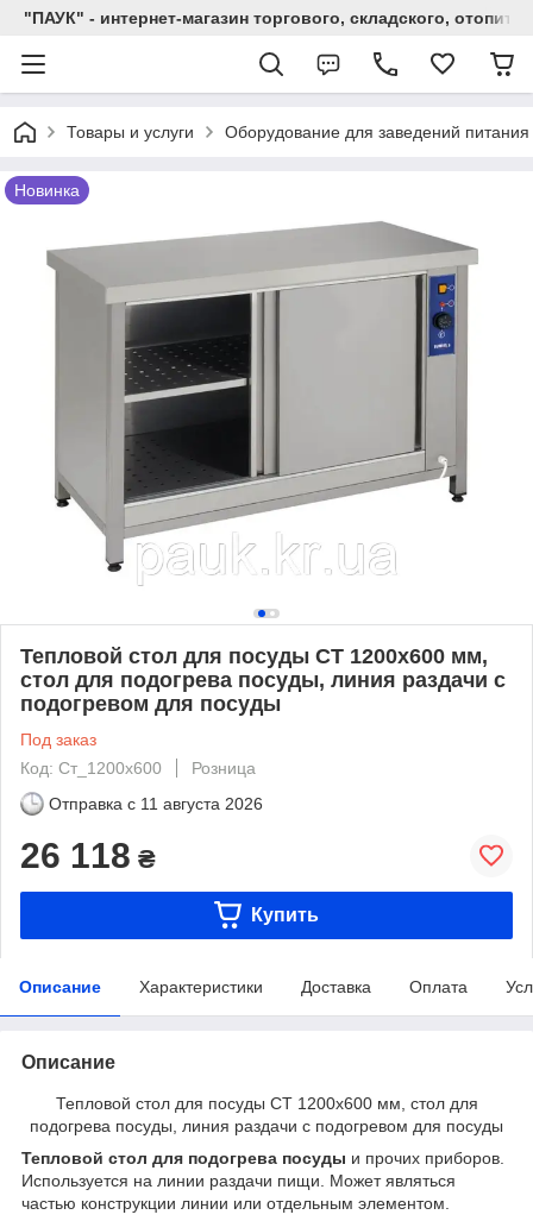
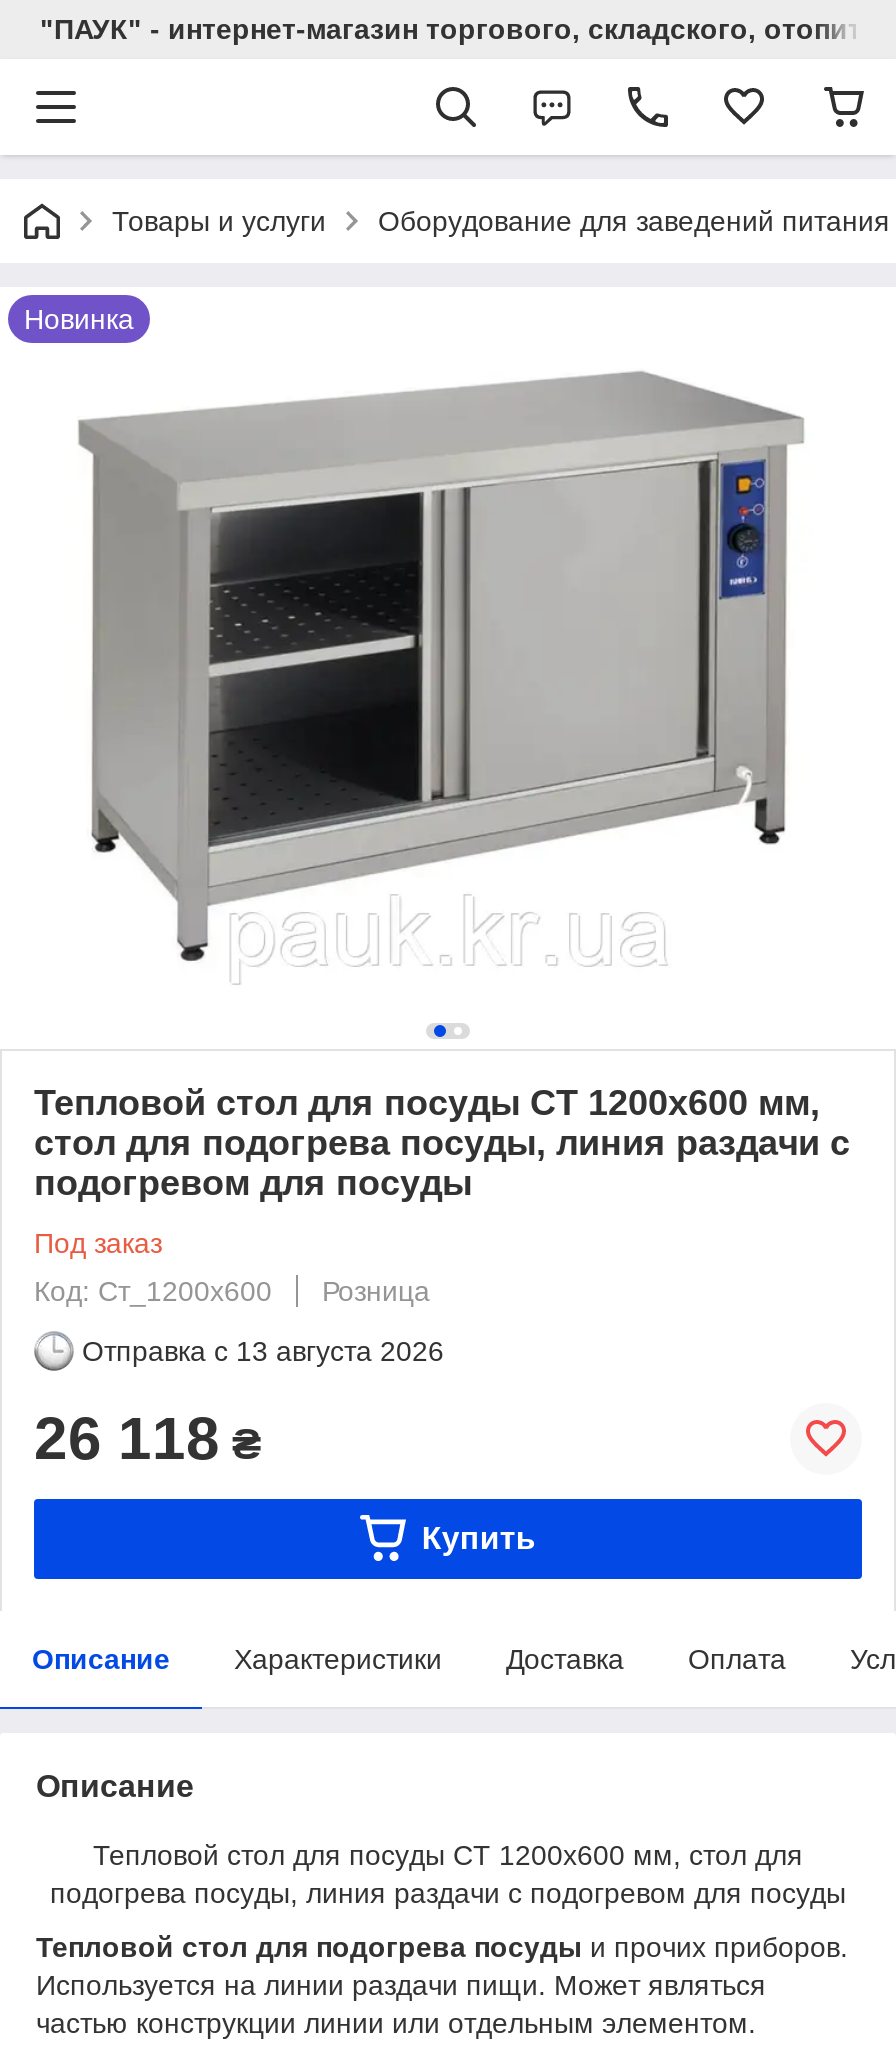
- Отправка с 11 августа 2026
+ Отправка с 13 августа 2026
